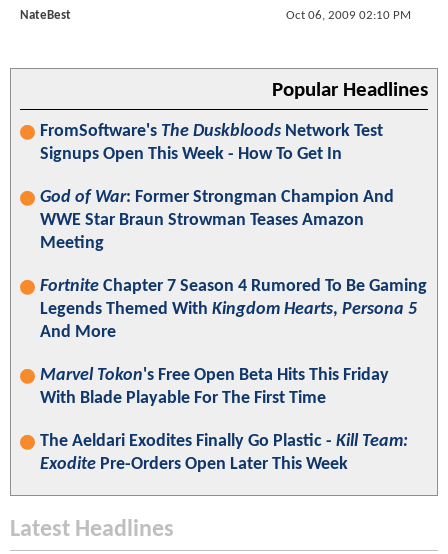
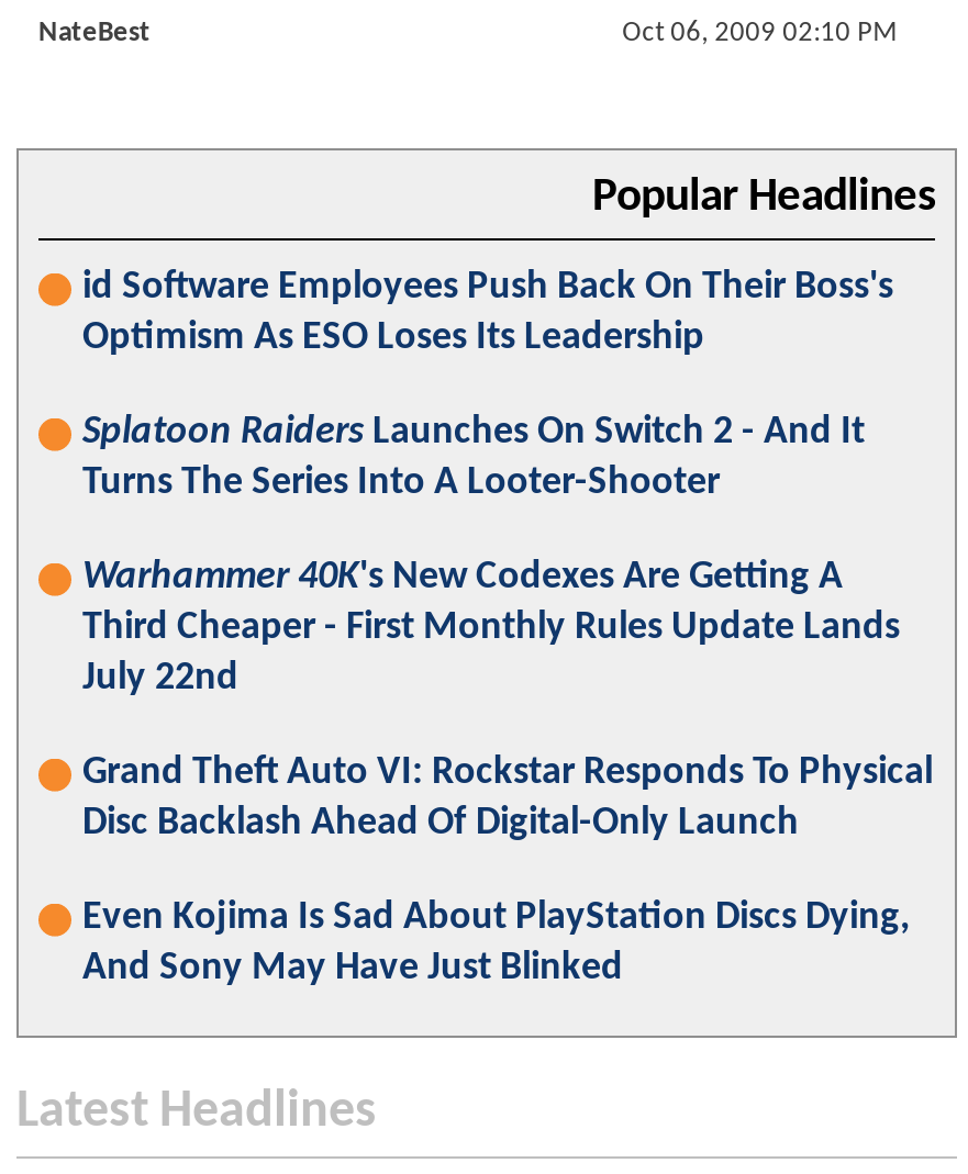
- FromSoftware's The Duskbloods Network Test
- Signups Open This Week - How To Get In
+ id Software Employees Push Back On Their Boss's
+ Optimism As ESO Loses Its Leadership

- God of War: Former Strongman Champion And
- WWE Star Braun Strowman Teases Amazon
- Meeting
+ Splatoon Raiders Launches On Switch 2 - And It
+ Turns The Series Into A Looter-Shooter

- Fortnite Chapter 7 Season 4 Rumored To Be Gaming
- Legends Themed With Kingdom Hearts, Persona 5
- And More
+ Warhammer 40K's New Codexes Are Getting A
+ Third Cheaper - First Monthly Rules Update Lands
+ July 22nd

- Marvel Tokon's Free Open Beta Hits This Friday
- With Blade Playable For The First Time
+ Grand Theft Auto VI: Rockstar Responds To Physical
+ Disc Backlash Ahead Of Digital-Only Launch

- The Aeldari Exodites Finally Go Plastic - Kill Team:
- Exodite Pre-Orders Open Later This Week
+ Even Kojima Is Sad About PlayStation Discs Dying,
+ And Sony May Have Just Blinked
